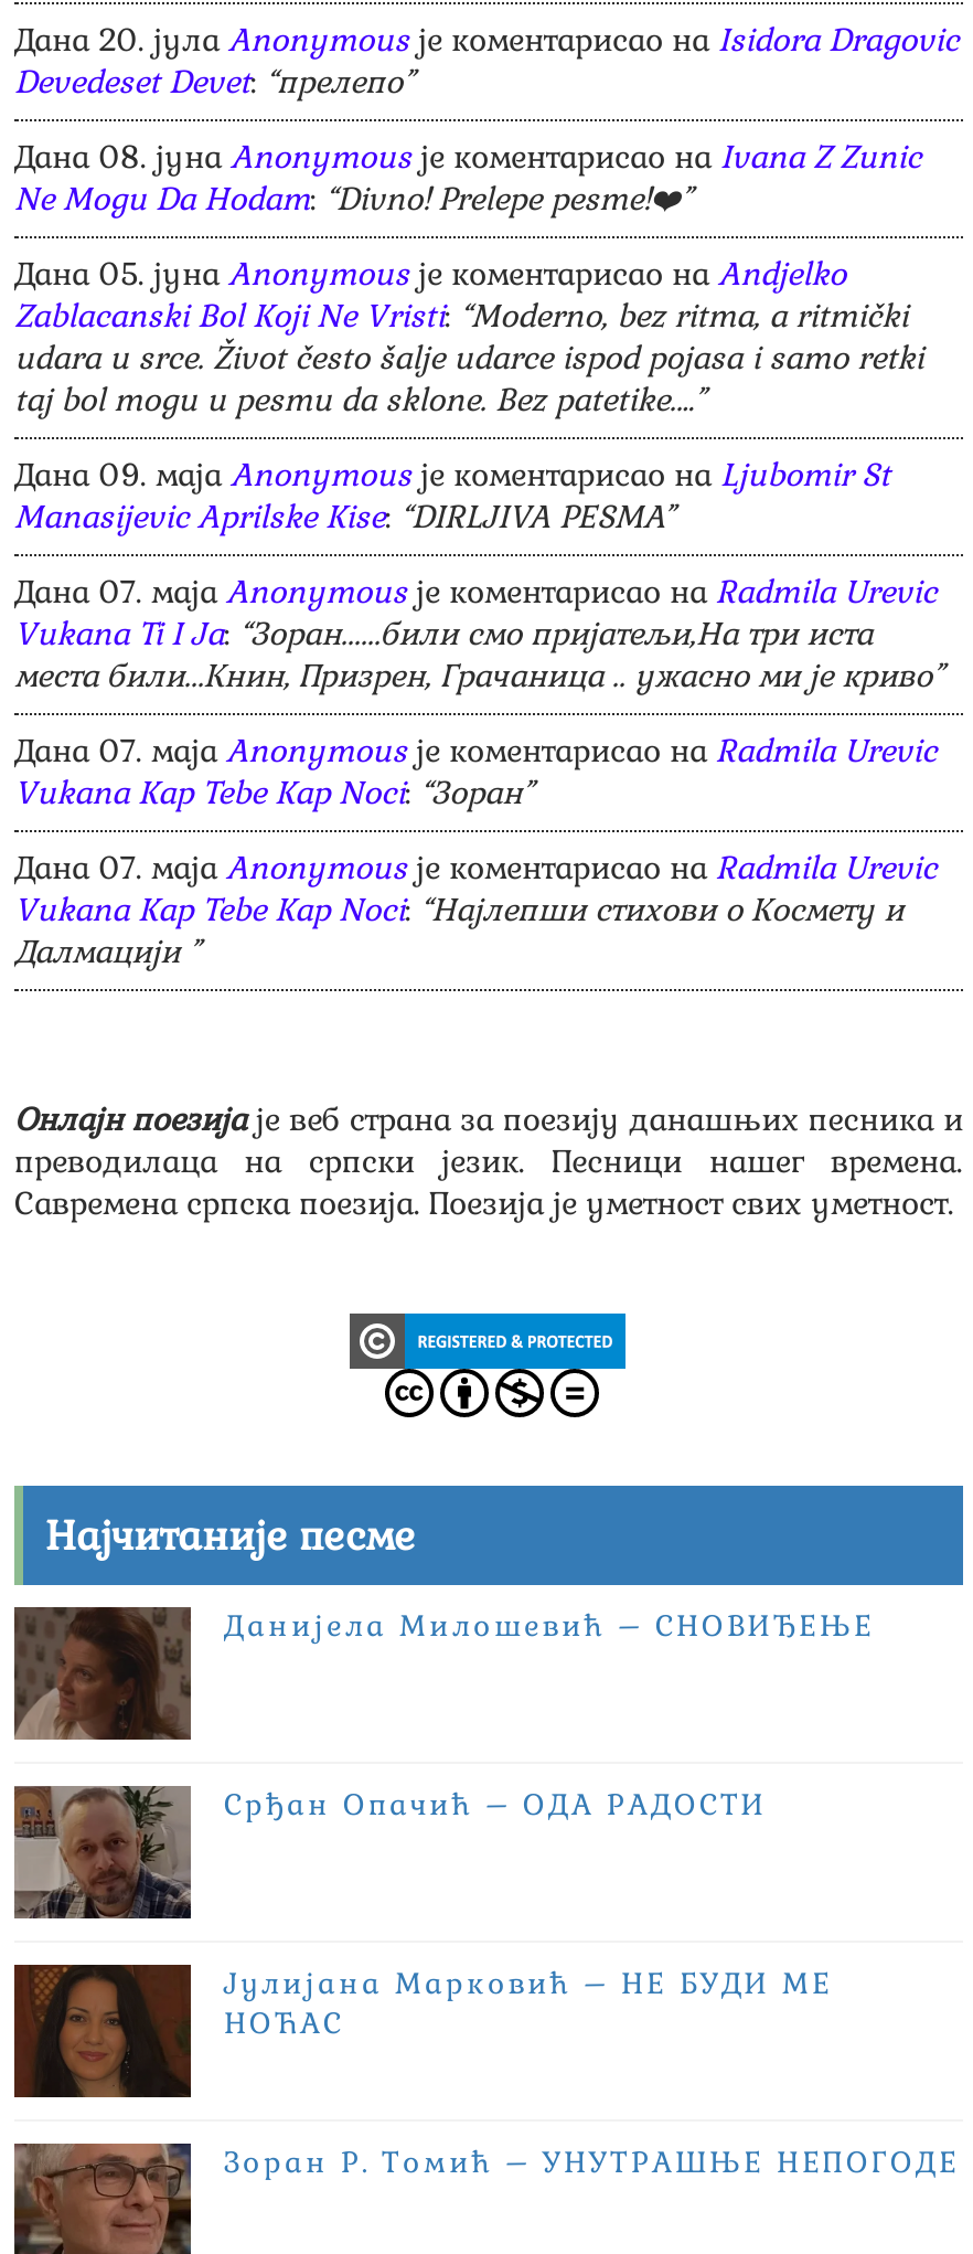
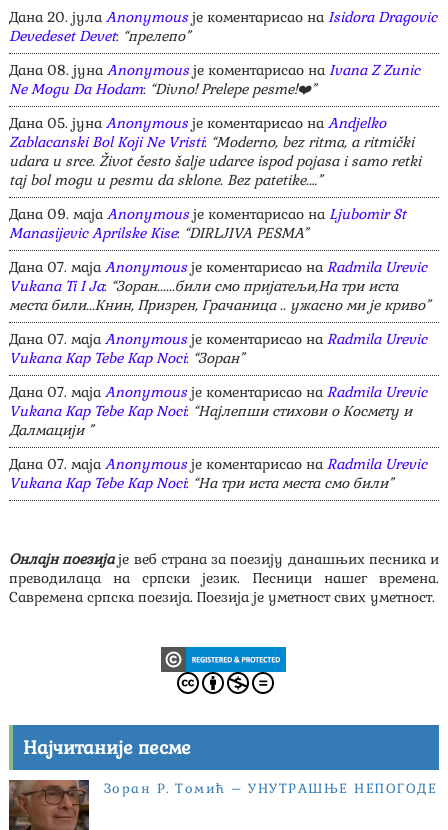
+ Дана 07. маја Anonymous је коментарисао на Radmila Urevic
+ Vukana Kap Tebe Kap Noci: “На три иста места смо били”

moved down: [image] | Онлајн поезија је веб страна за поезију данашњих песника и | преводилаца на српски језик. Песници нашег времена. | Савремена српска поезија. Поезија је уметност свих уметност. | Најчитаније песме

- [image]
- Данијела Милошевић – СНОВИЂЕЊЕ

- [image]
- Срђан Опачић – ОДА РАДОСТИ

- [image]
- Јулијана Марковић – НЕ БУДИ МЕ
- НОЋАС
